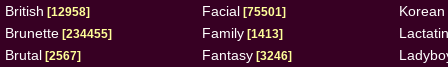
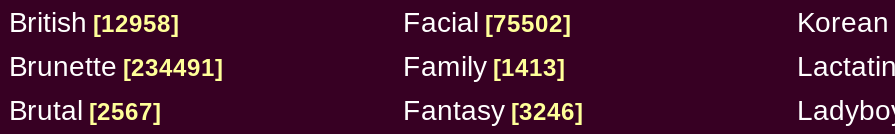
- Facial [75501]
+ Facial [75502]

- Brunette [234455]
+ Brunette [234491]
